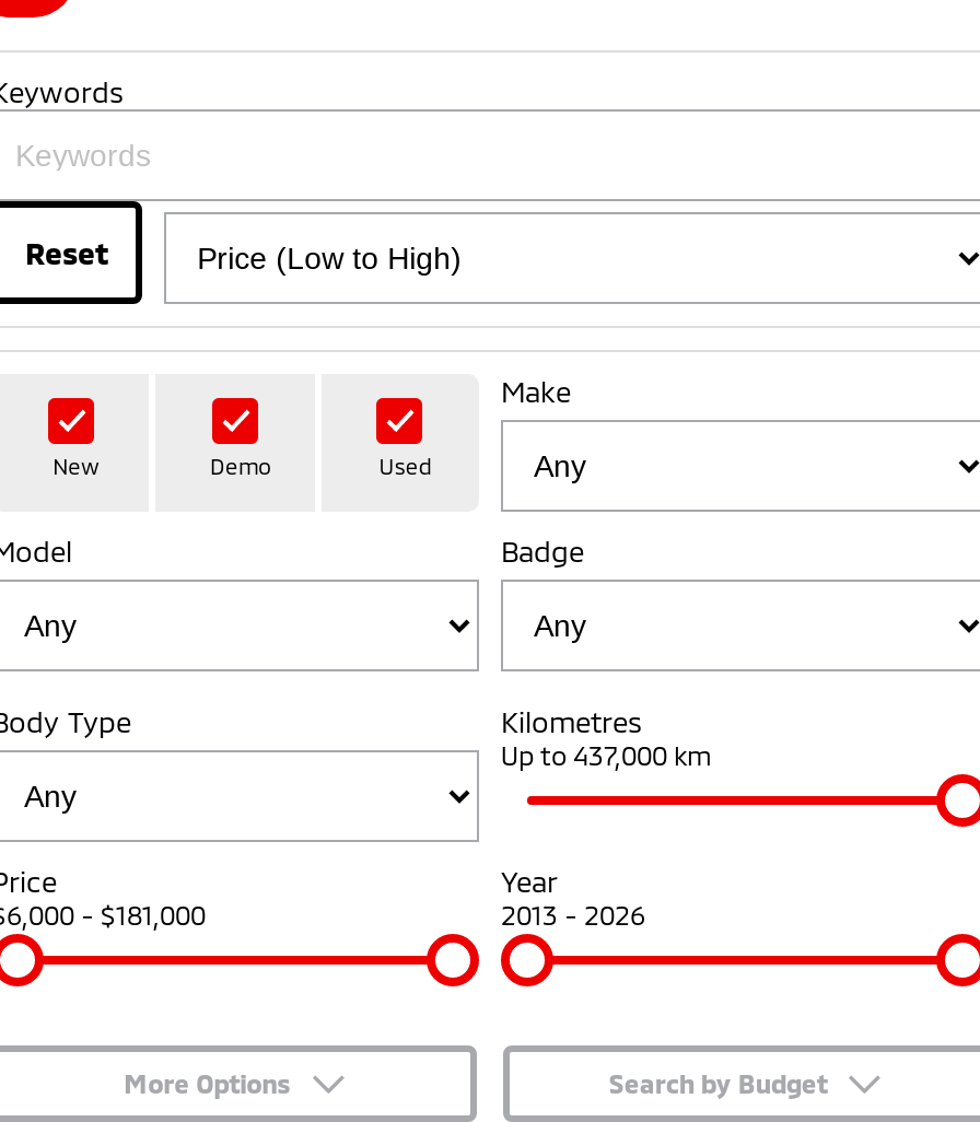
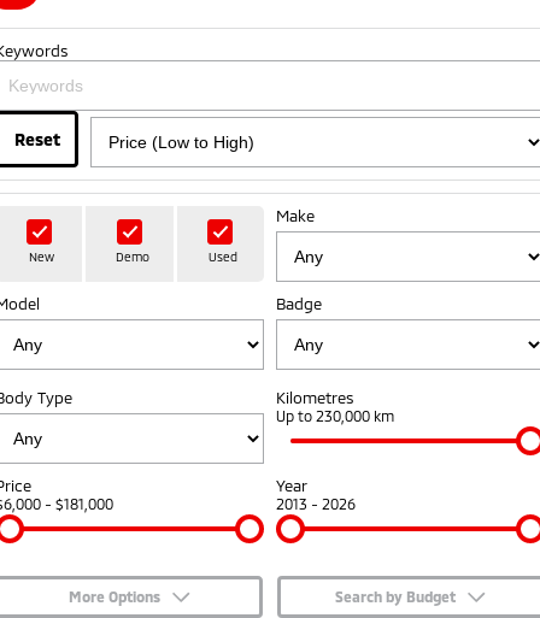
- Up to 437,000 km
+ Up to 230,000 km
